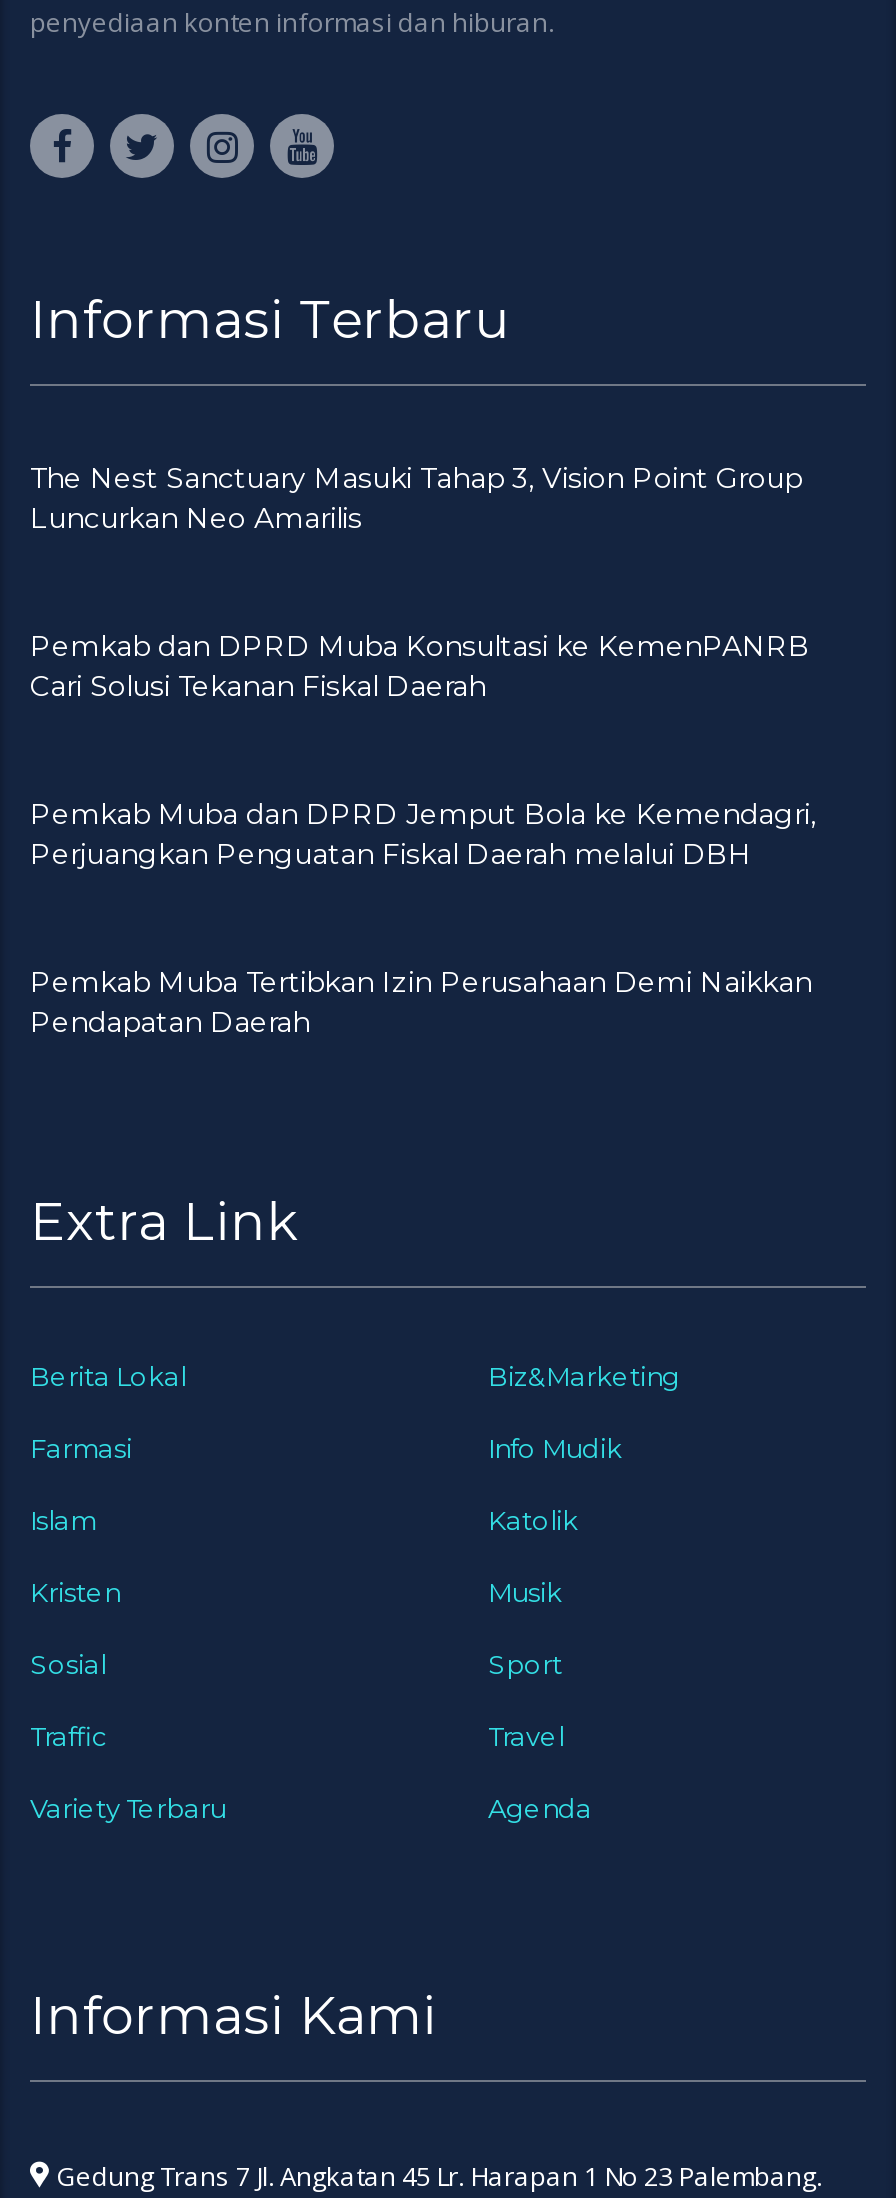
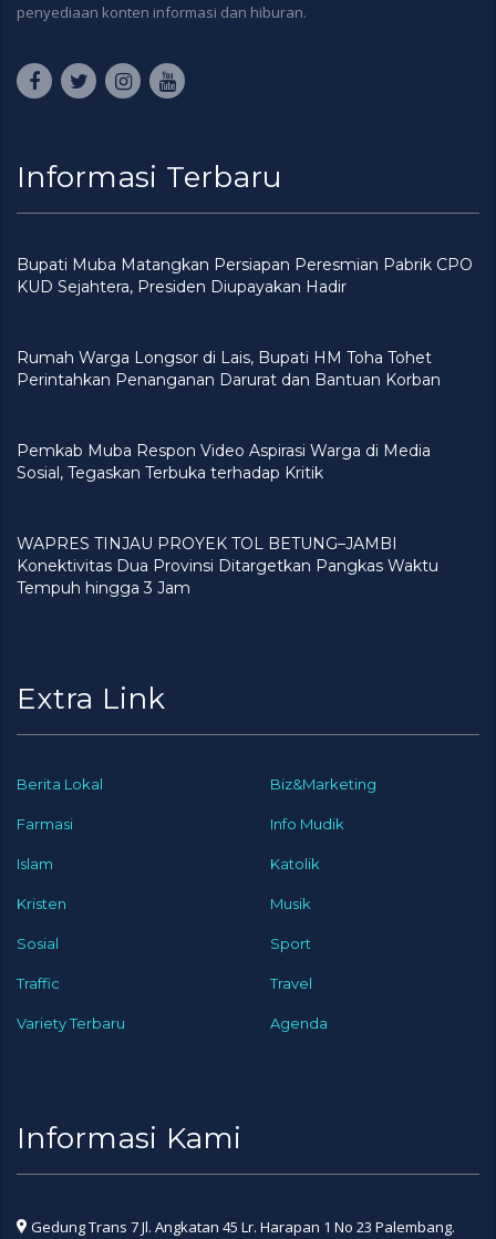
- The Nest Sanctuary Masuki Tahap 3, Vision Point Group
- Luncurkan Neo Amarilis
+ Bupati Muba Matangkan Persiapan Peresmian Pabrik CPO
+ KUD Sejahtera, Presiden Diupayakan Hadir

- Pemkab dan DPRD Muba Konsultasi ke KemenPANRB
- Cari Solusi Tekanan Fiskal Daerah
+ Rumah Warga Longsor di Lais, Bupati HM Toha Tohet
+ Perintahkan Penanganan Darurat dan Bantuan Korban

- Pemkab Muba dan DPRD Jemput Bola ke Kemendagri,
- Perjuangkan Penguatan Fiskal Daerah melalui DBH
+ Pemkab Muba Respon Video Aspirasi Warga di Media
+ Sosial, Tegaskan Terbuka terhadap Kritik

- Pemkab Muba Tertibkan Izin Perusahaan Demi Naikkan
- Pendapatan Daerah
+ WAPRES TINJAU PROYEK TOL BETUNG–JAMBI
+ Konektivitas Dua Provinsi Ditargetkan Pangkas Waktu
+ Tempuh hingga 3 Jam
